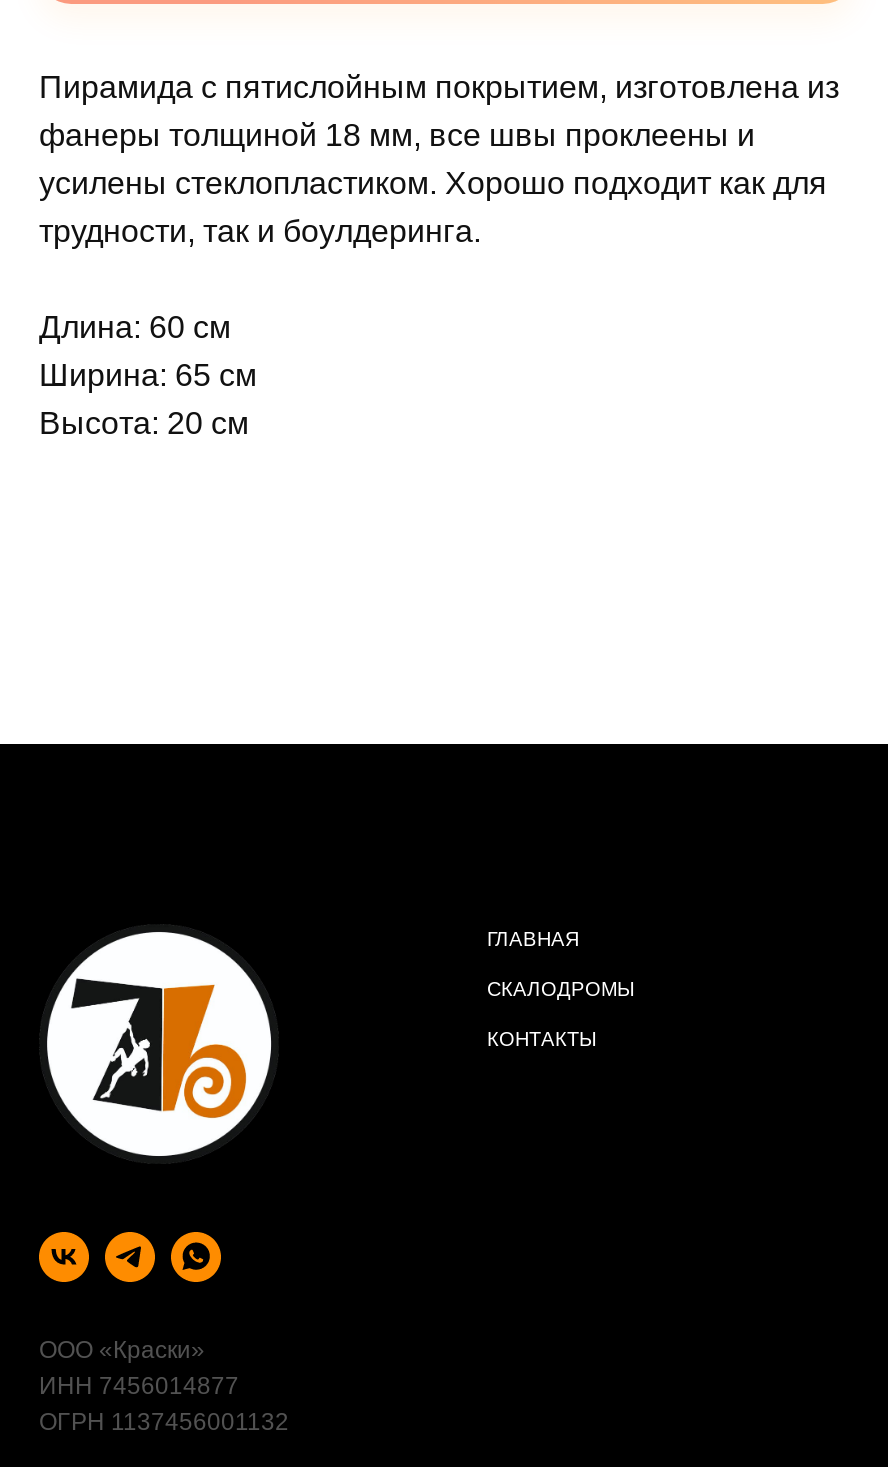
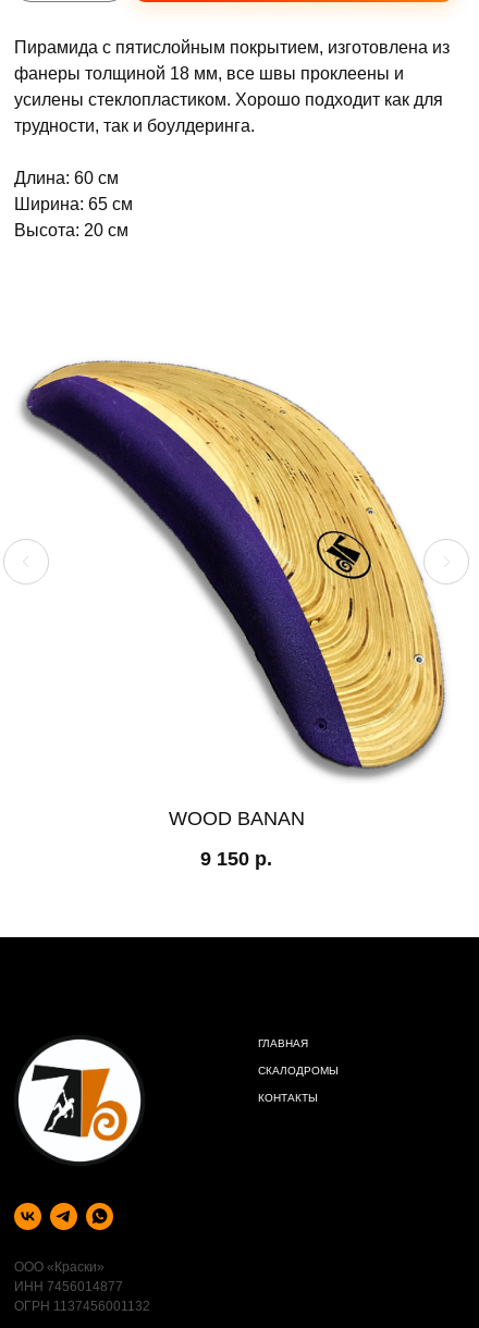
+ [image]
+ WOOD BANAN
+ 9 150 р.
